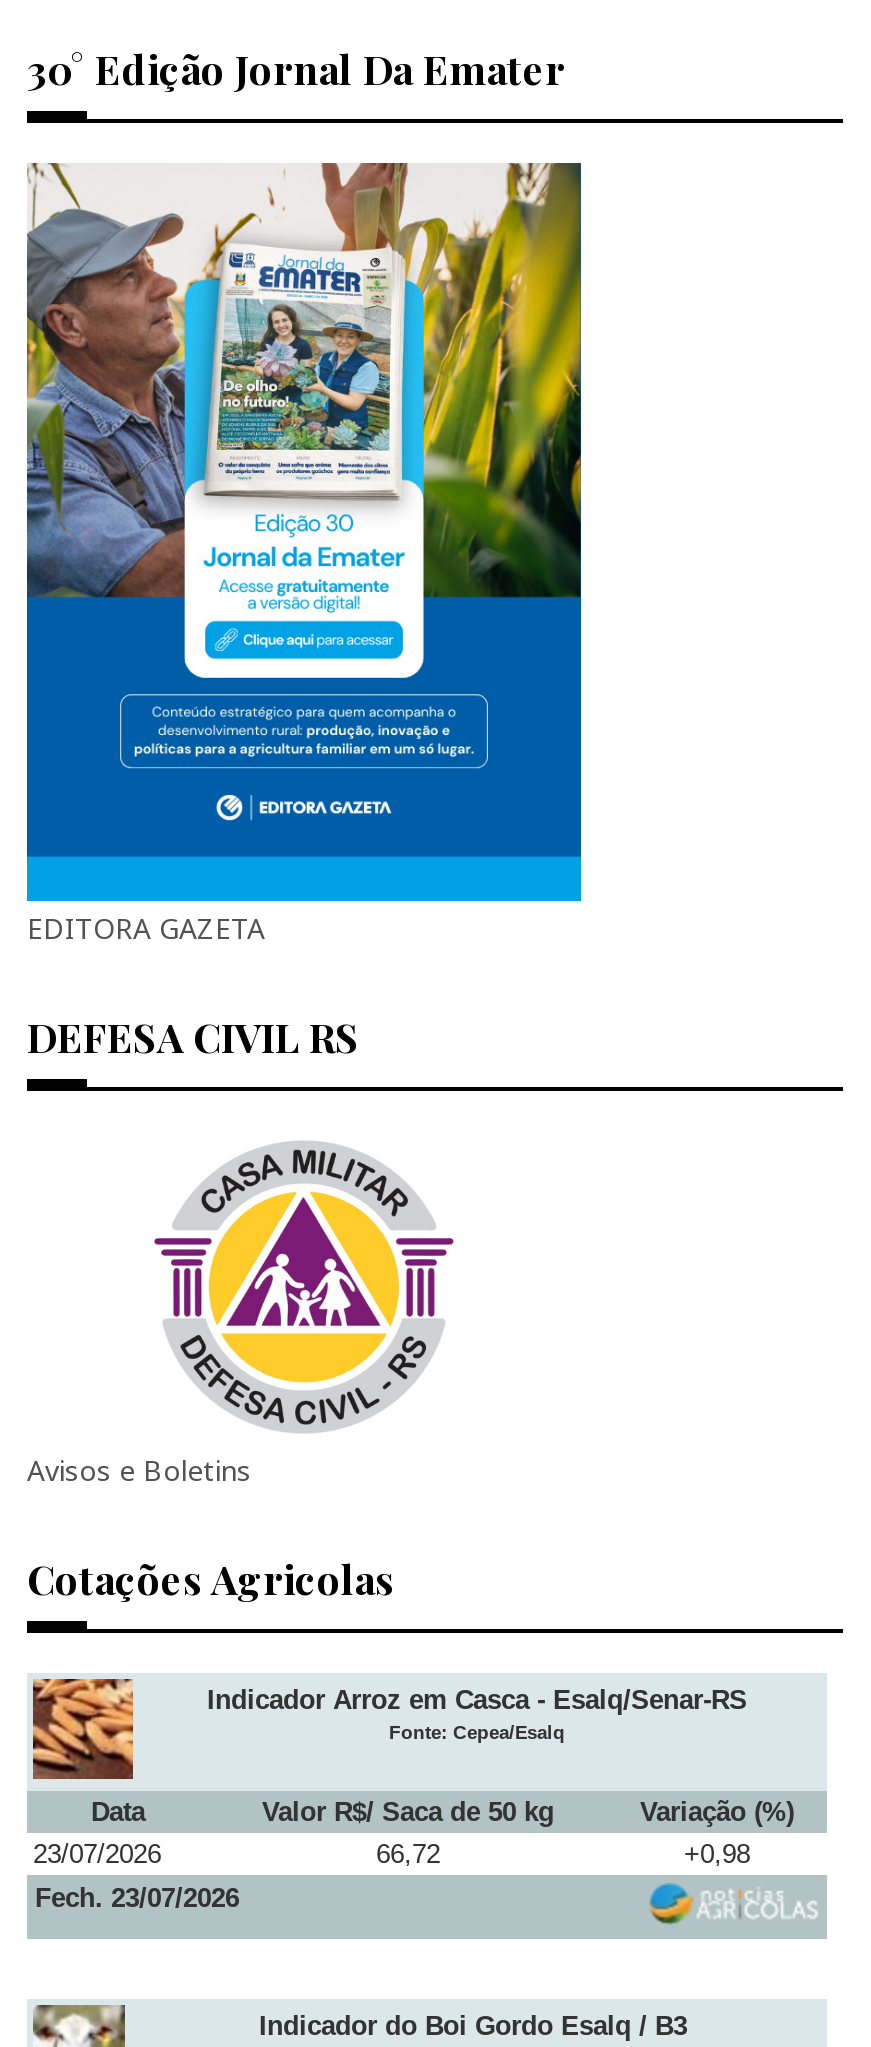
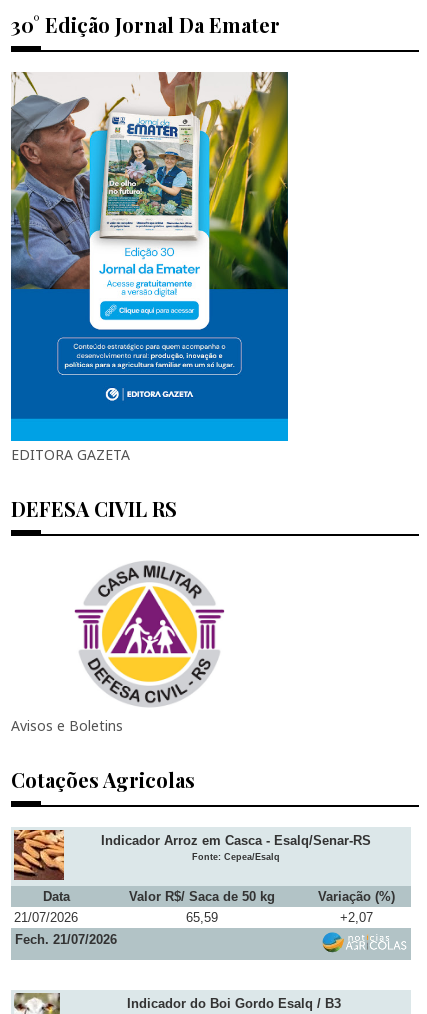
- 23/07/2026
+ 21/07/2026

- 66,72
+ 65,59

- +0,98
+ +2,07

- Fech. 23/07/2026
+ Fech. 21/07/2026
